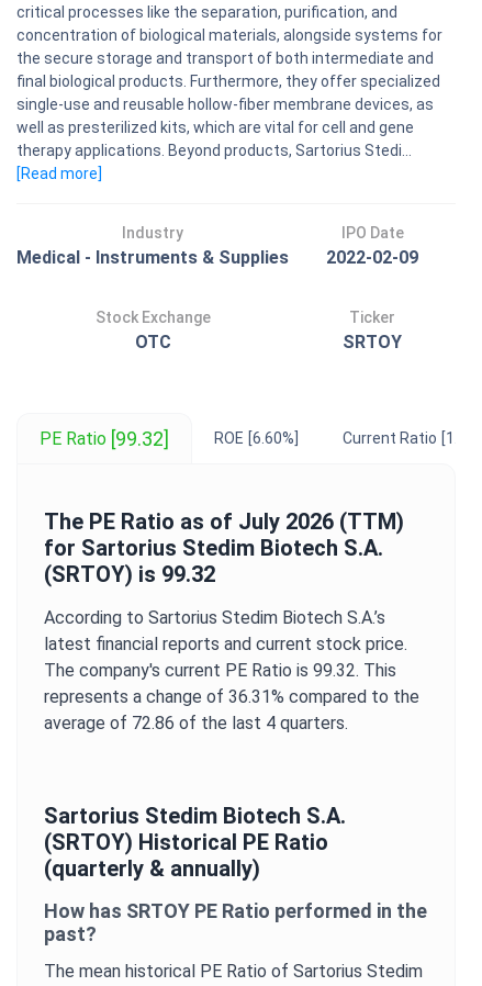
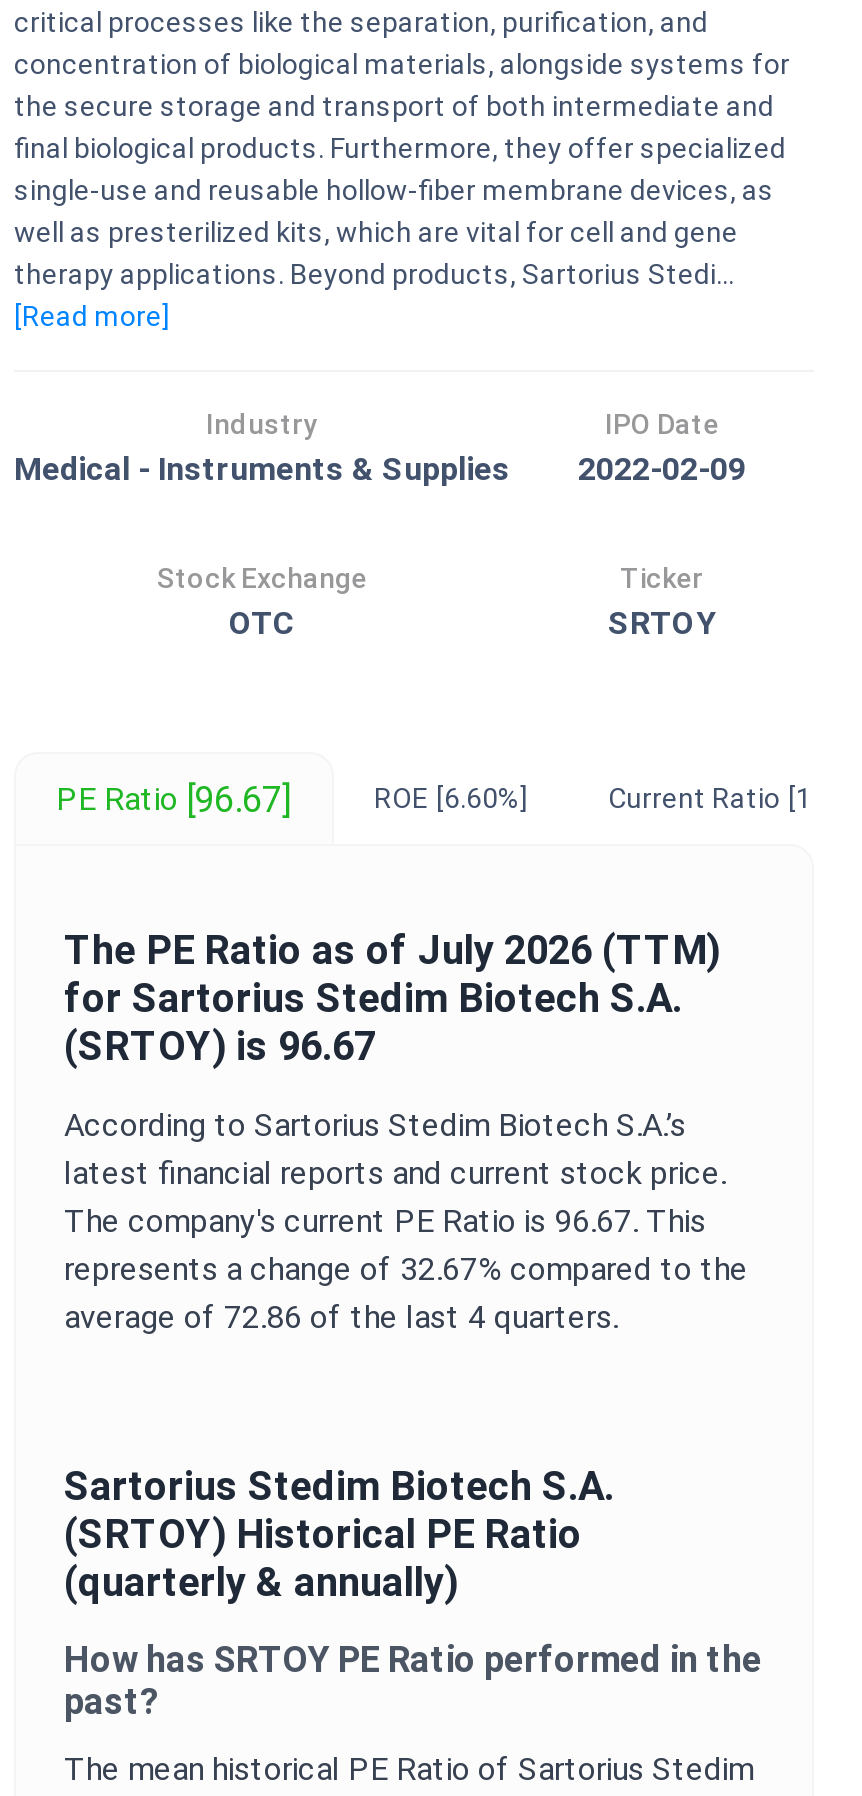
- PE Ratio [99.32]
+ PE Ratio [96.67]

- (SRTOY) is 99.32
+ (SRTOY) is 96.67

- The company's current PE Ratio is 99.32. This
+ The company's current PE Ratio is 96.67. This

- represents a change of 36.31% compared to the
+ represents a change of 32.67% compared to the
